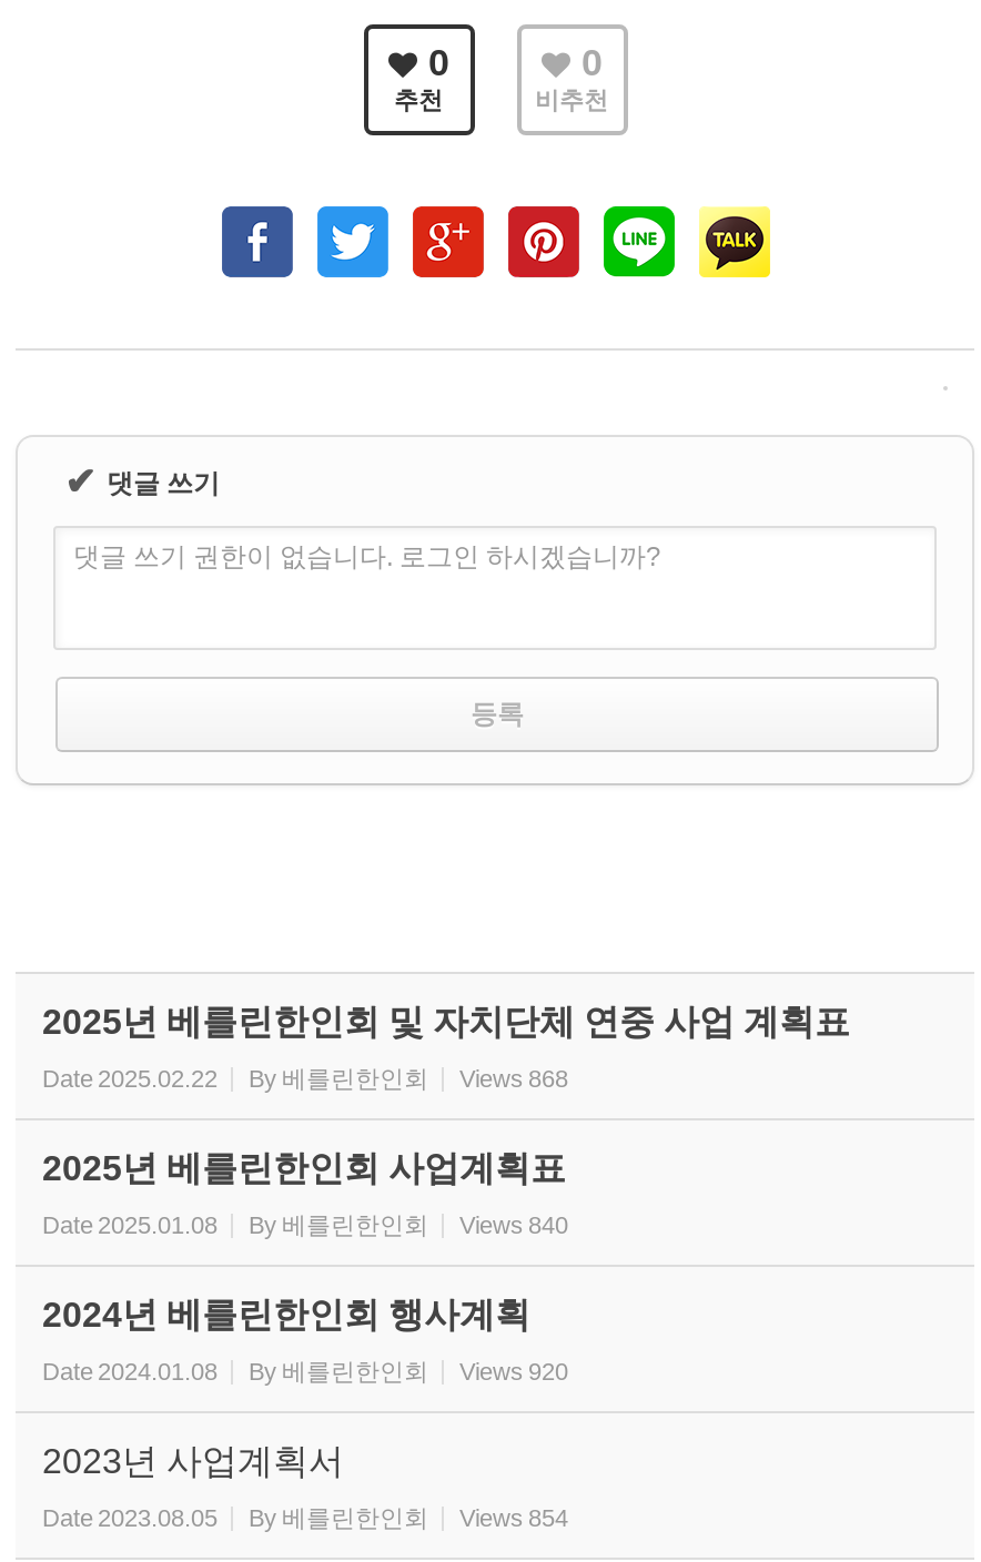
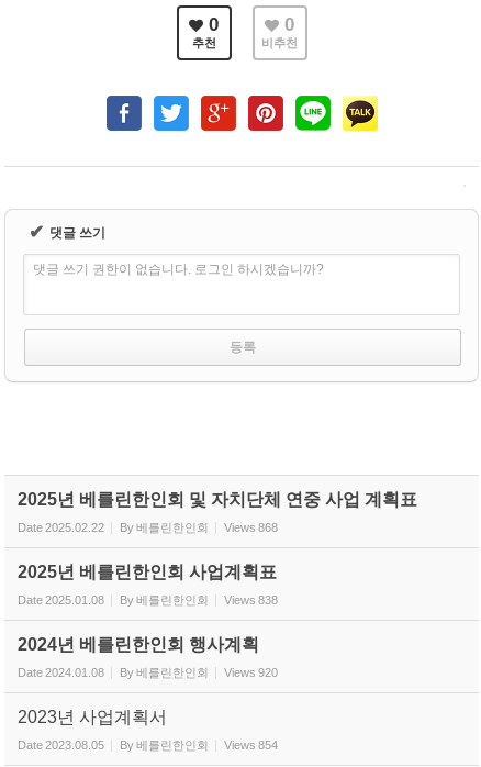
- Views 840
+ Views 838
